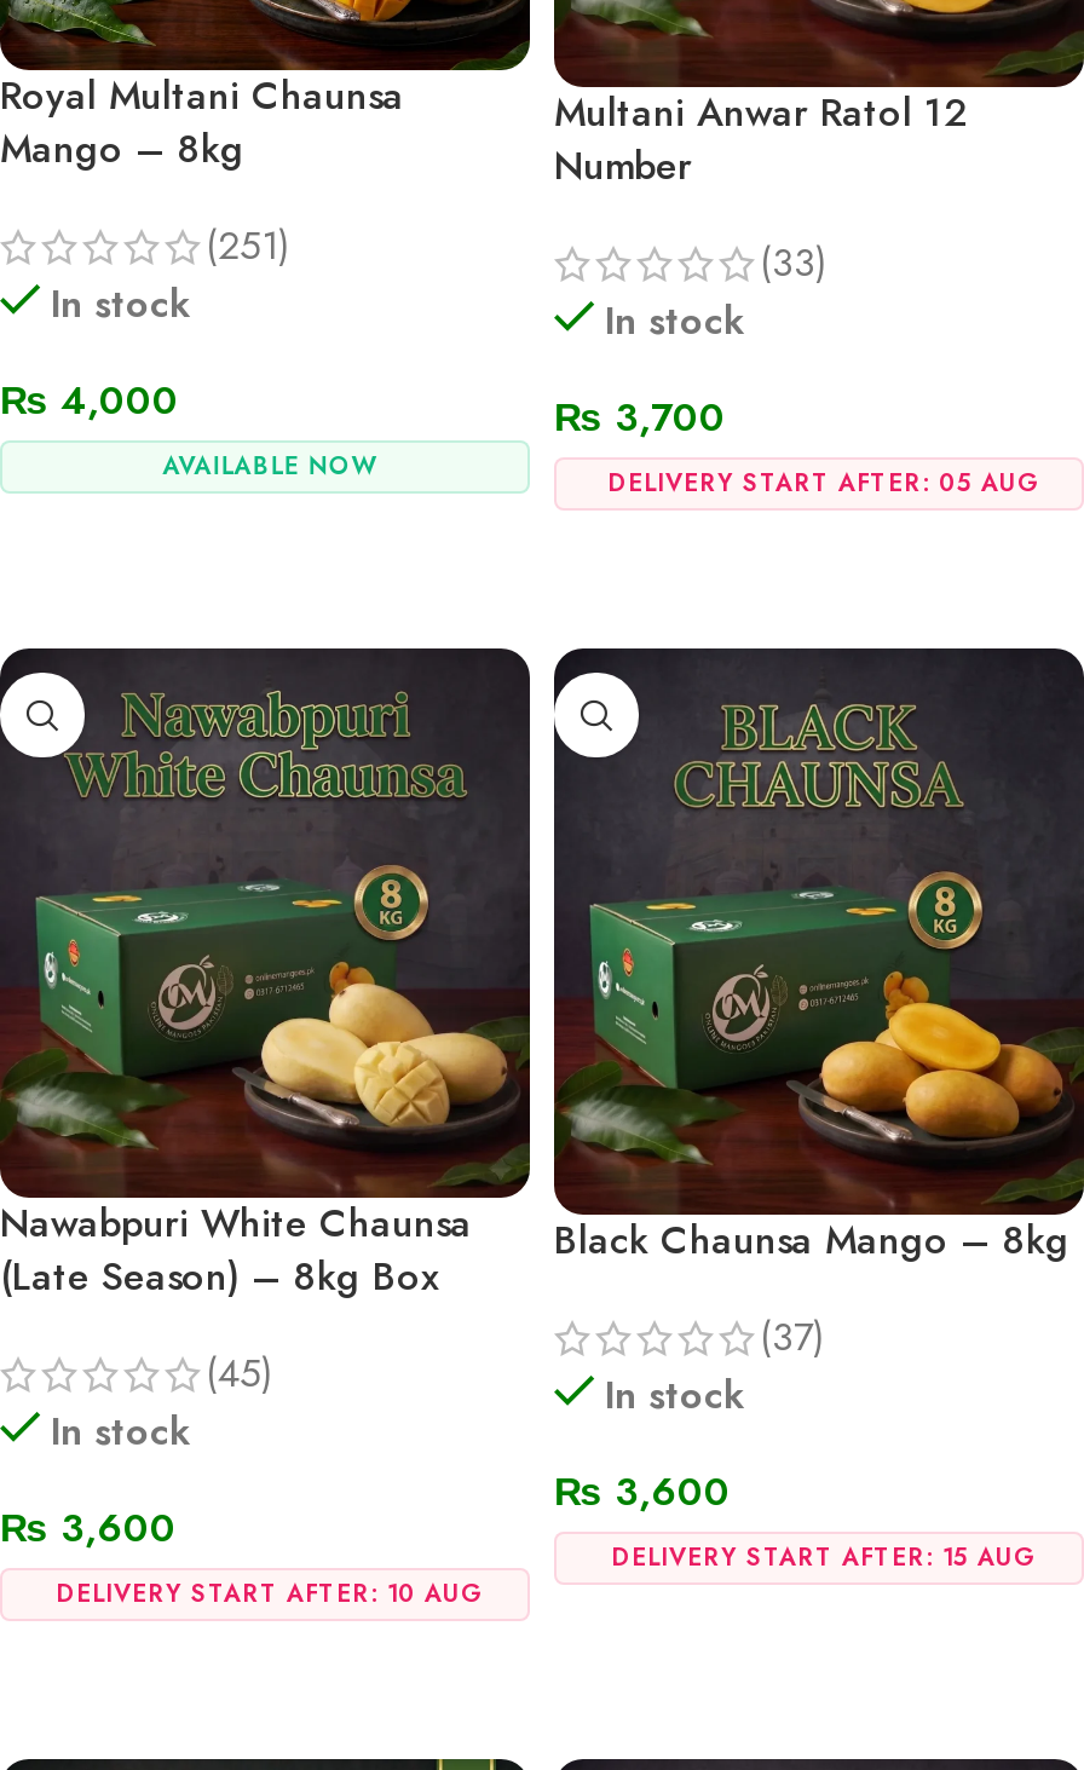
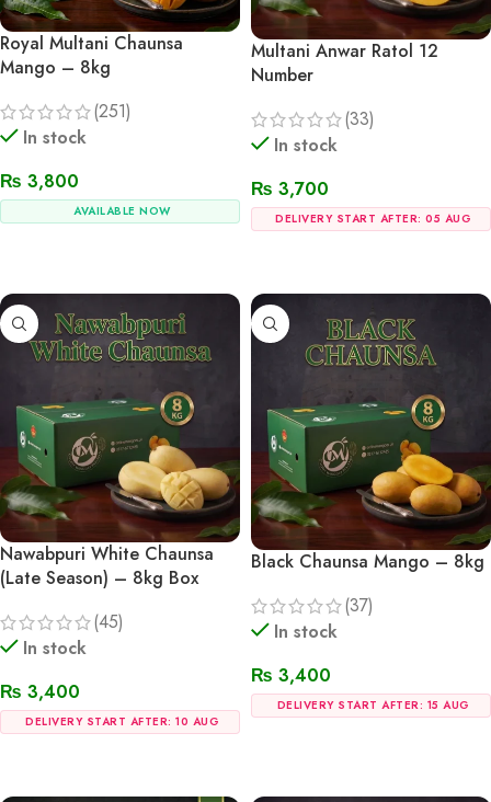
- ₨ 4,000
+ ₨ 3,800

- ₨ 3,600
+ ₨ 3,400

- ₨ 3,600
+ ₨ 3,400
